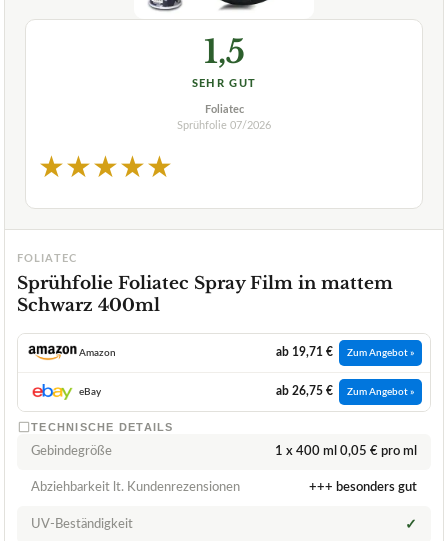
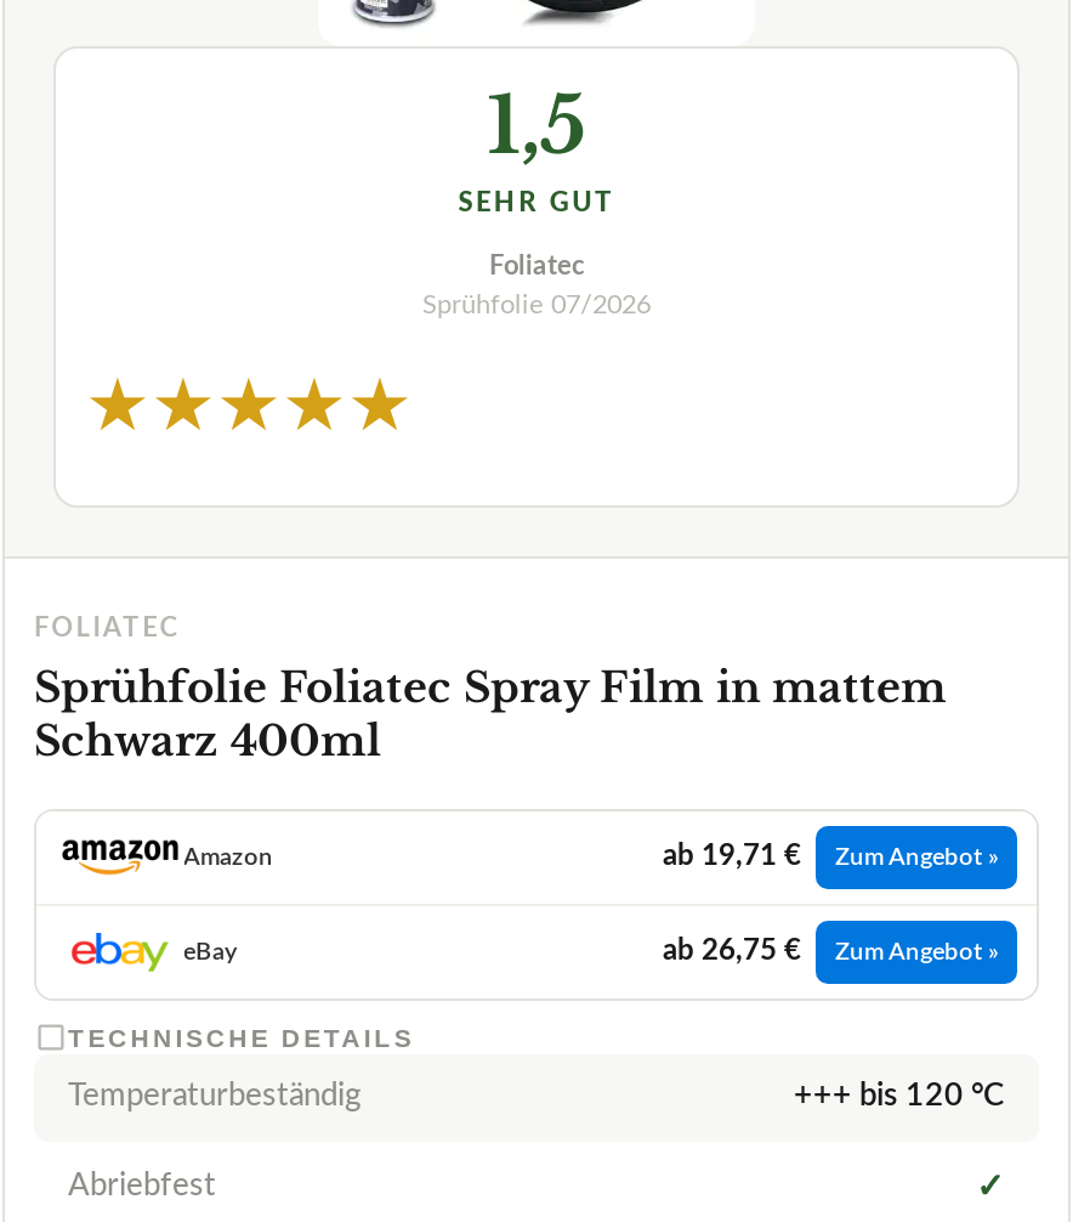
- Gebindegröße
- 1 x 400 ml 0,05 € pro ml
- Abziehbarkeit lt. Kundenrezensionen
- +++ besonders gut
- UV-Beständigkeit
+ Temperaturbeständig
+ +++ bis 120 °C
+ Abriebfest
